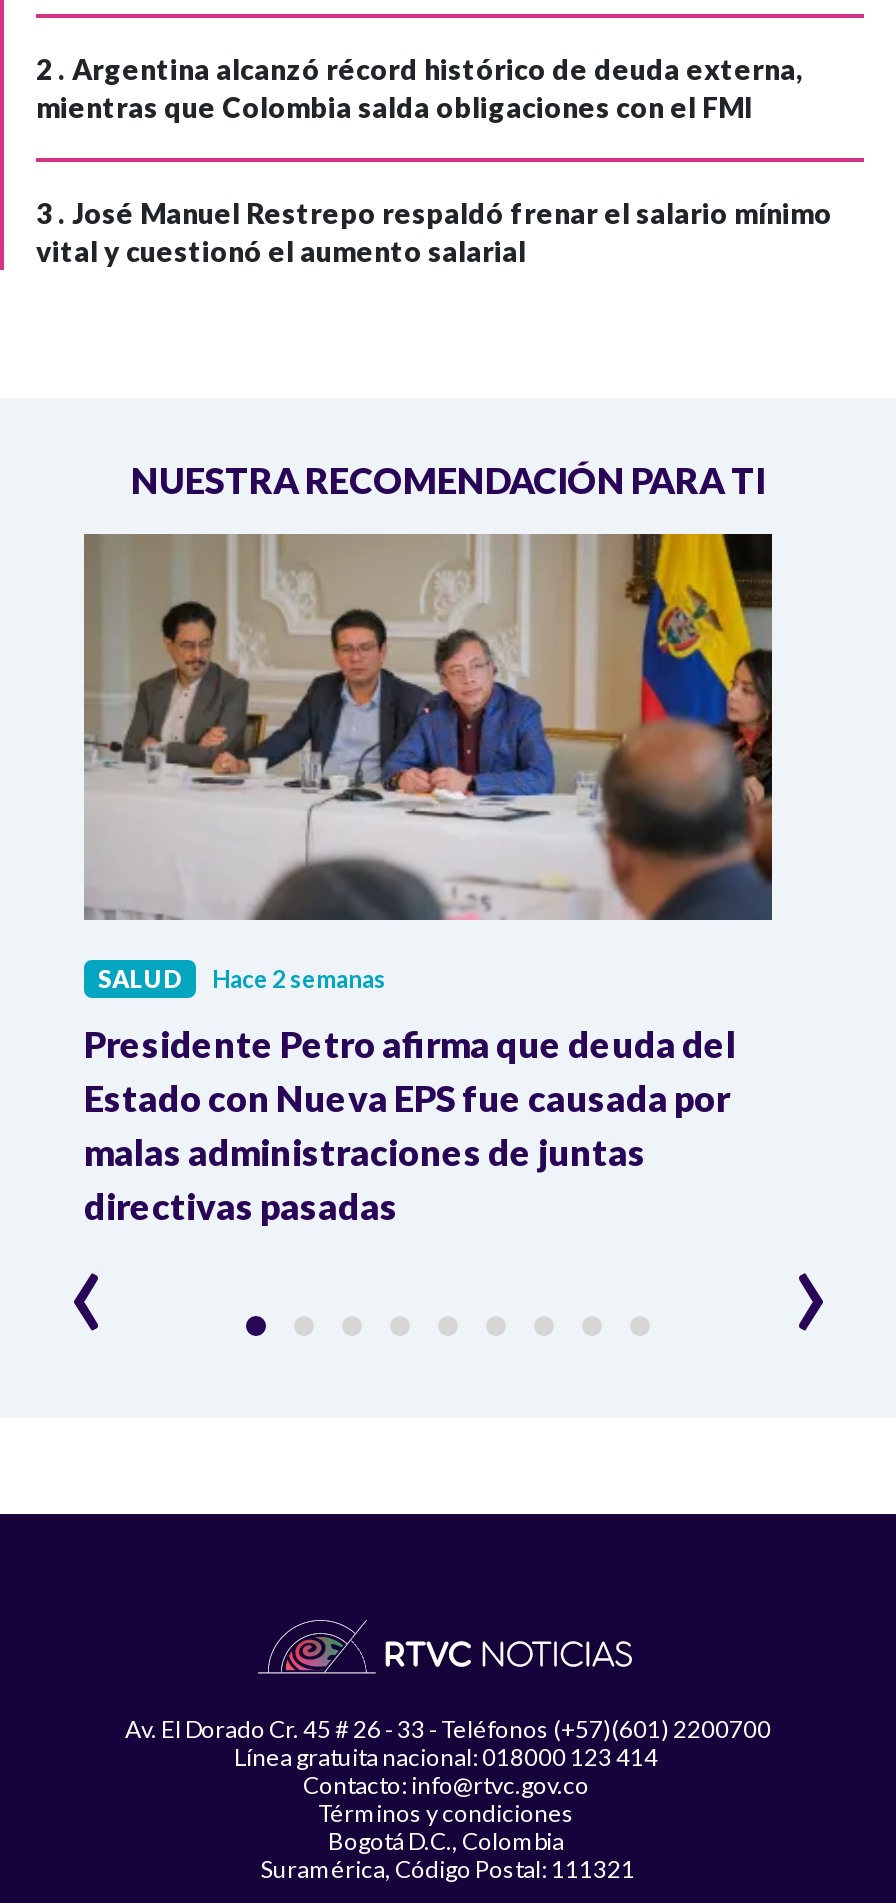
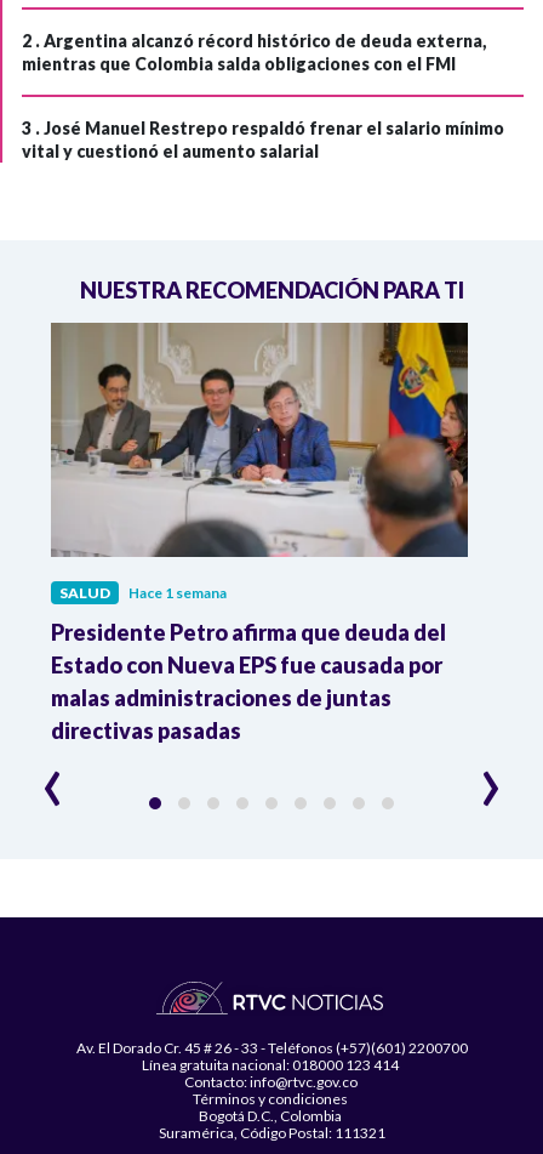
- SALUD Hace 2 semanas
+ SALUD Hace 1 semana
